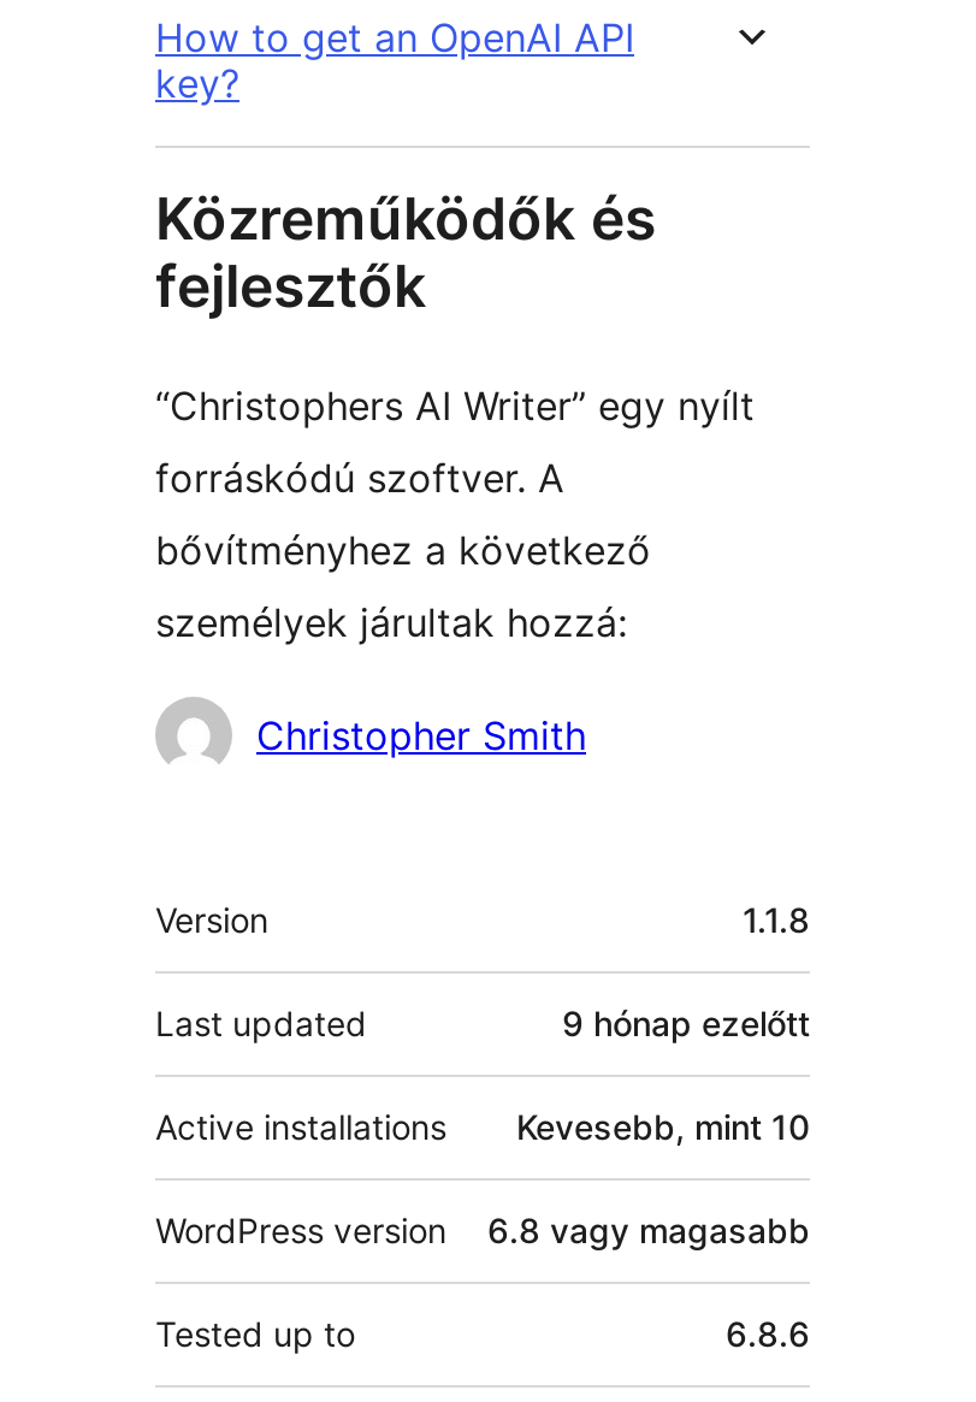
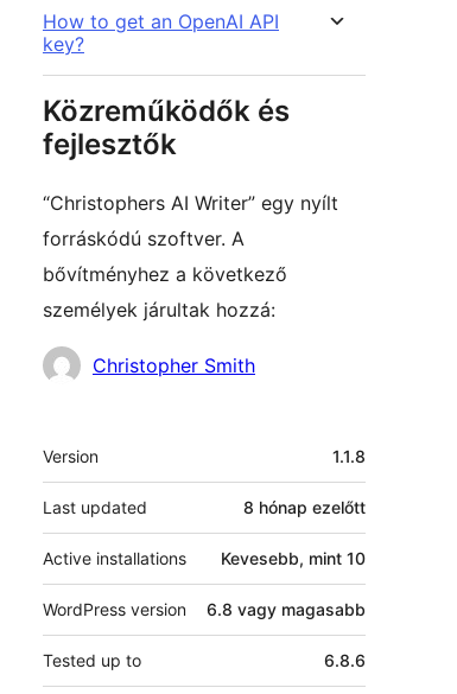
- 9 hónap ezelőtt
+ 8 hónap ezelőtt
